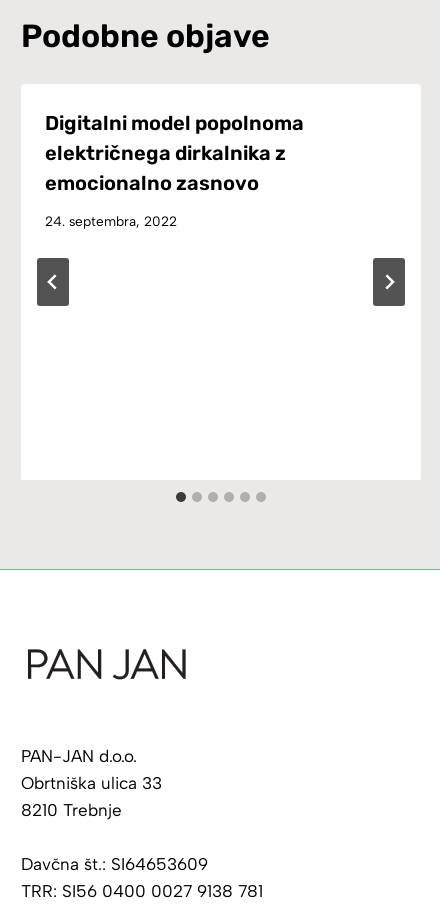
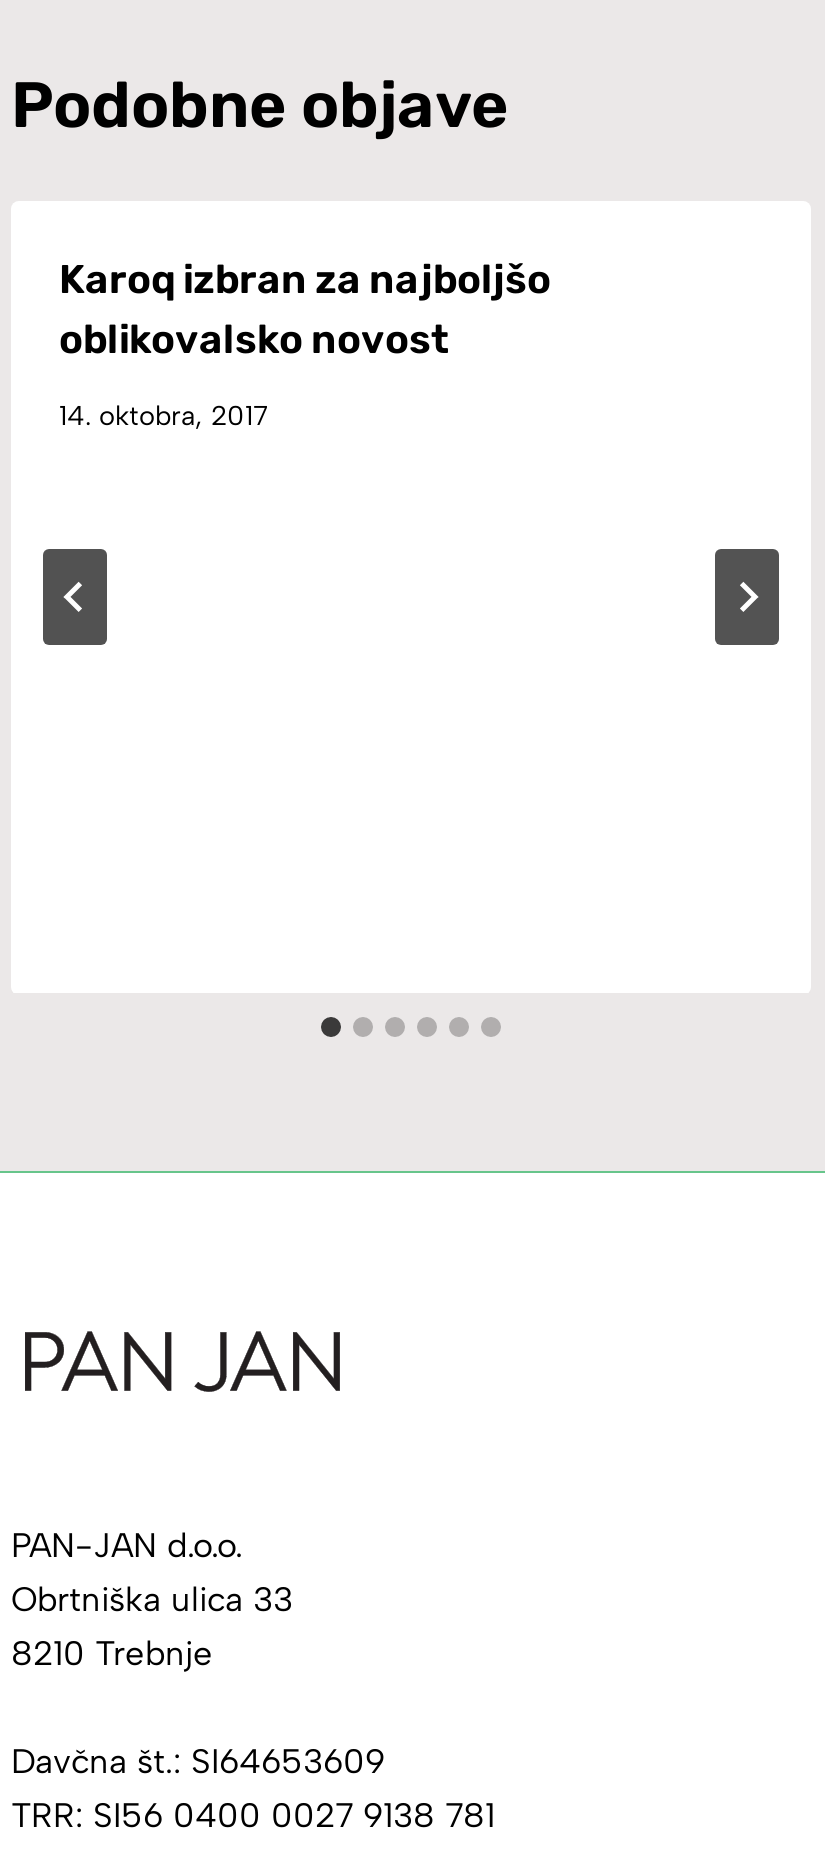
- Digitalni model popolnoma
- električnega dirkalnika z
- emocionalno zasnovo
+ Karoq izbran za najboljšo
+ oblikovalsko novost

- 24. septembra, 2022
+ 14. oktobra, 2017
